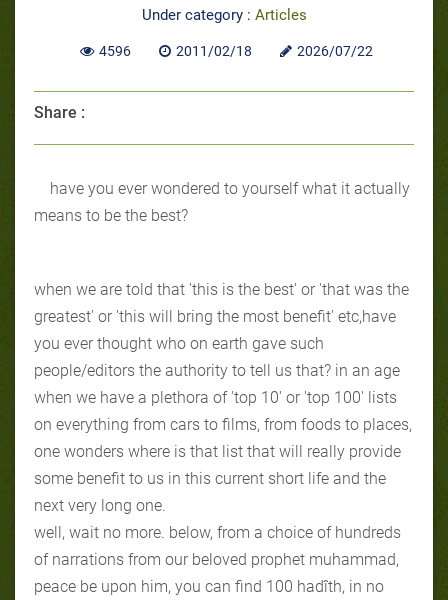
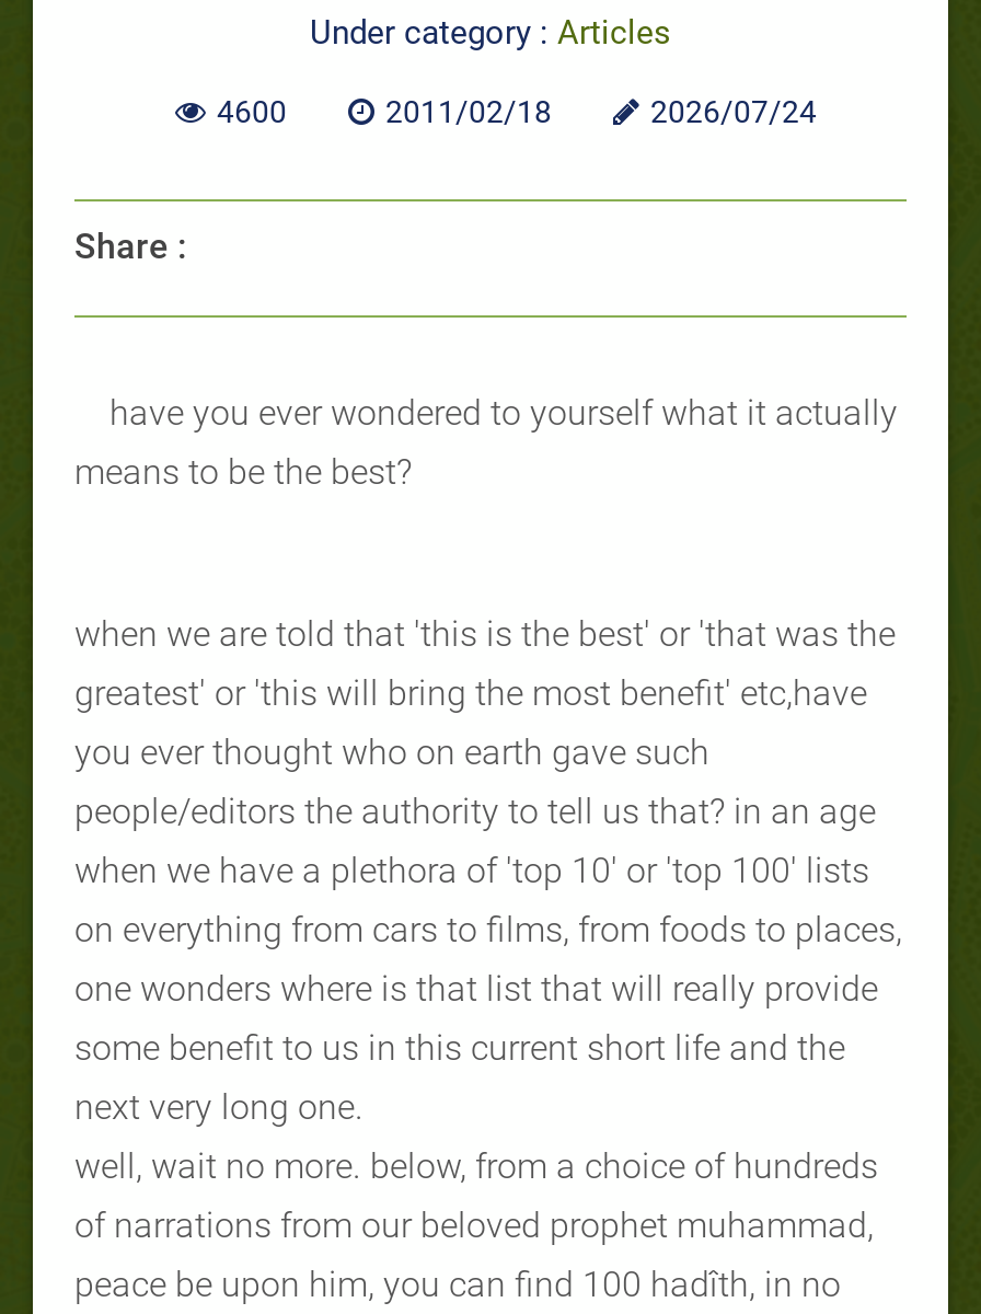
- 4596
+ 4600

- 2026/07/22
+ 2026/07/24
